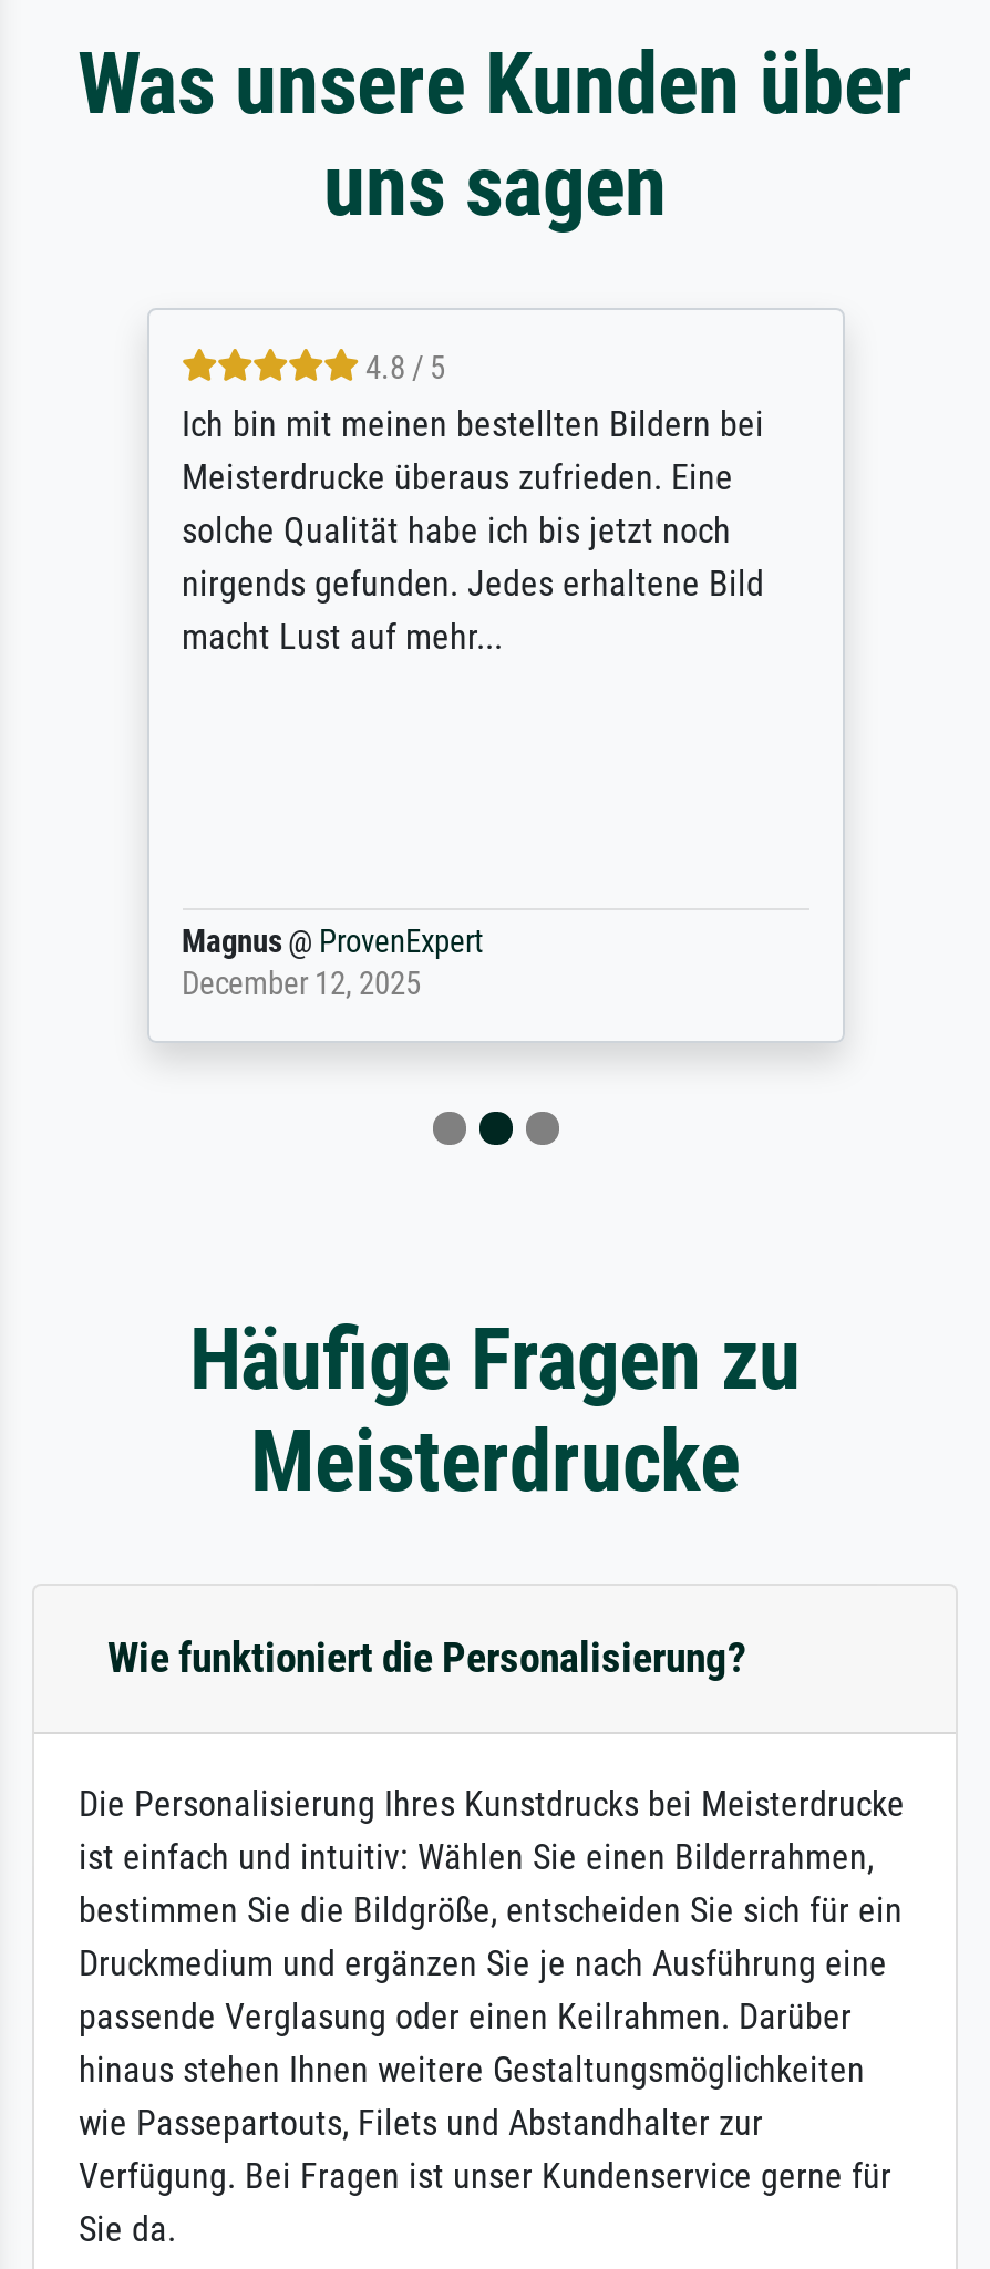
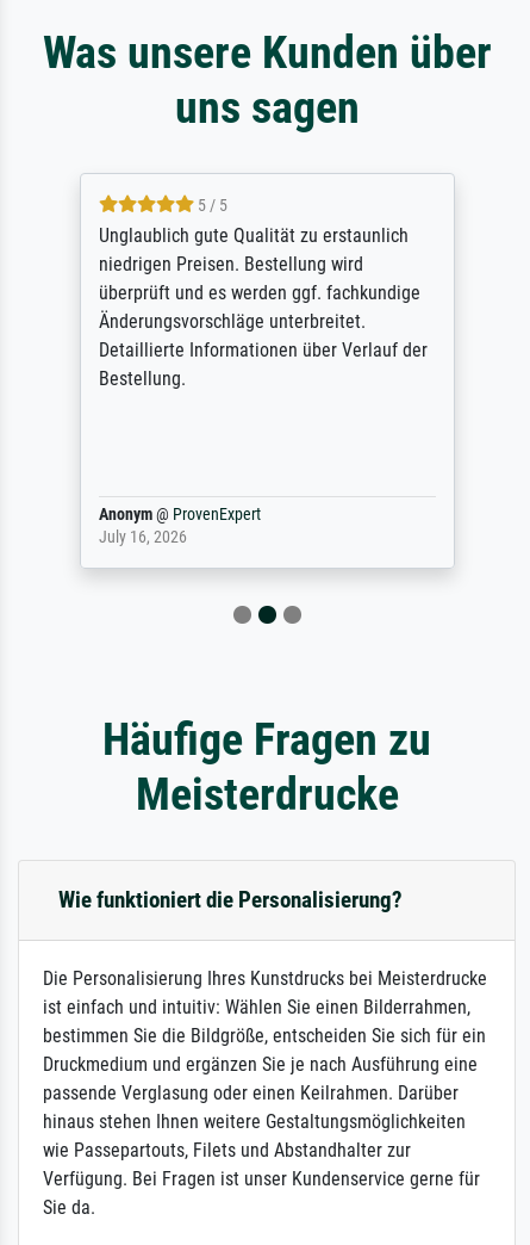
- 4.8 / 5
- Ich bin mit meinen bestellten Bildern bei
- Meisterdrucke überaus zufrieden. Eine
- solche Qualität habe ich bis jetzt noch
- nirgends gefunden. Jedes erhaltene Bild
- macht Lust auf mehr...
+ 5 / 5
+ Unglaublich gute Qualität zu erstaunlich
+ niedrigen Preisen. Bestellung wird
+ überprüft und es werden ggf. fachkundige
+ Änderungsvorschläge unterbreitet.
+ Detaillierte Informationen über Verlauf der
+ Bestellung.

- Magnus @ ProvenExpert
- December 12, 2025
+ Anonym @ ProvenExpert
+ July 16, 2026
